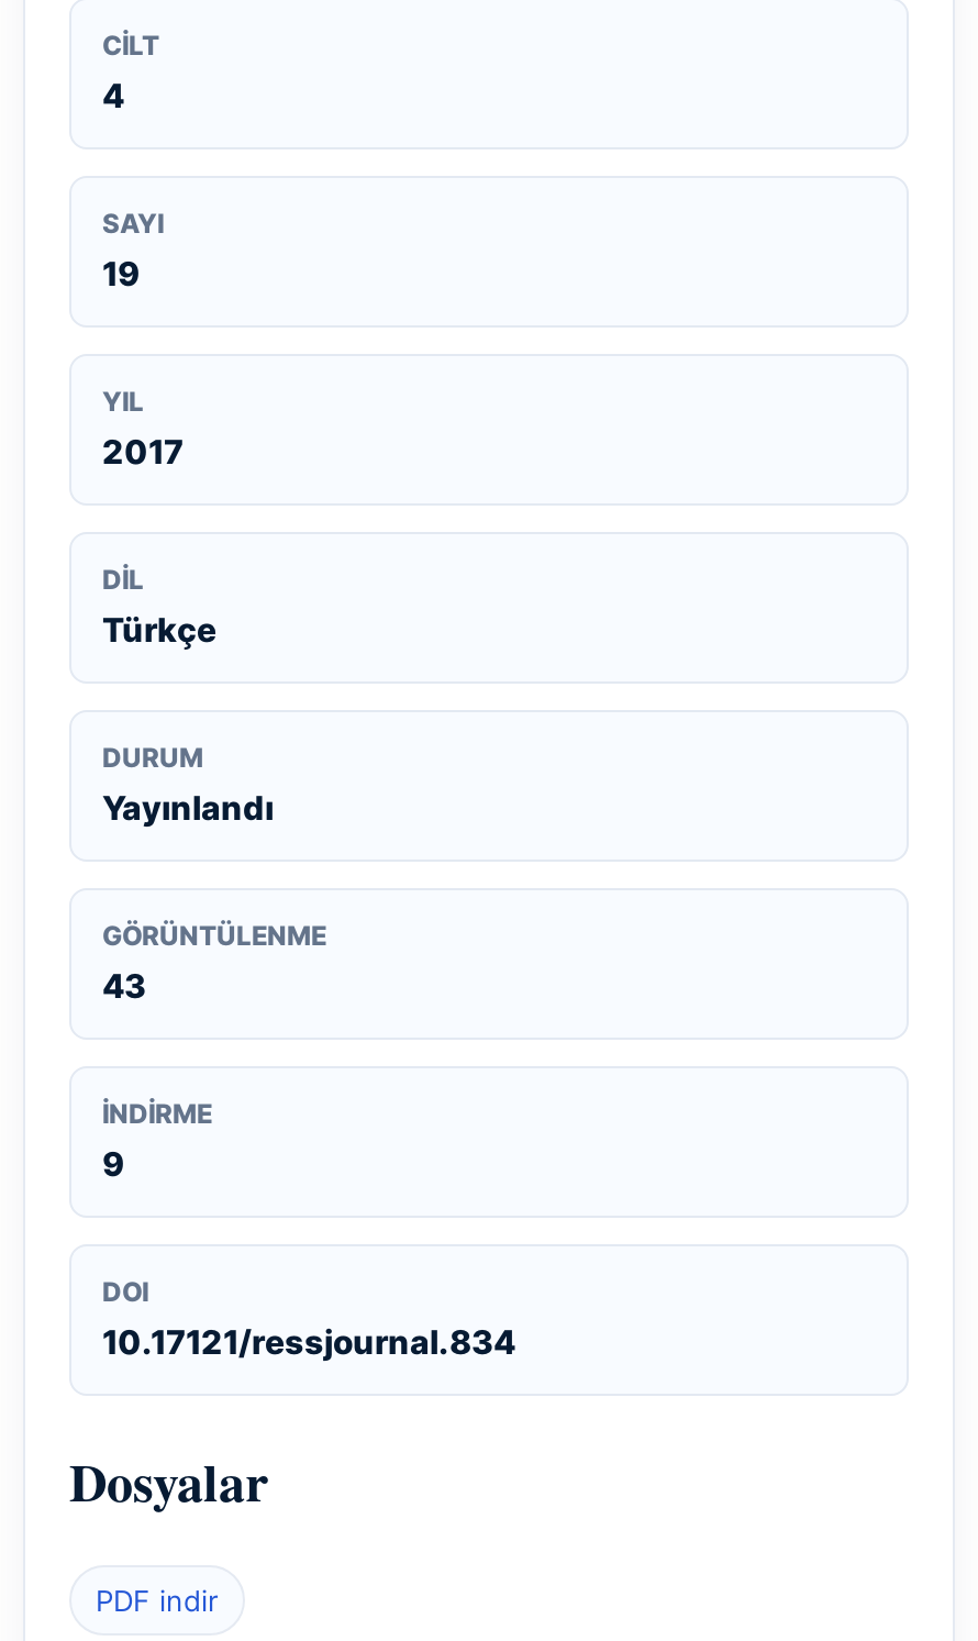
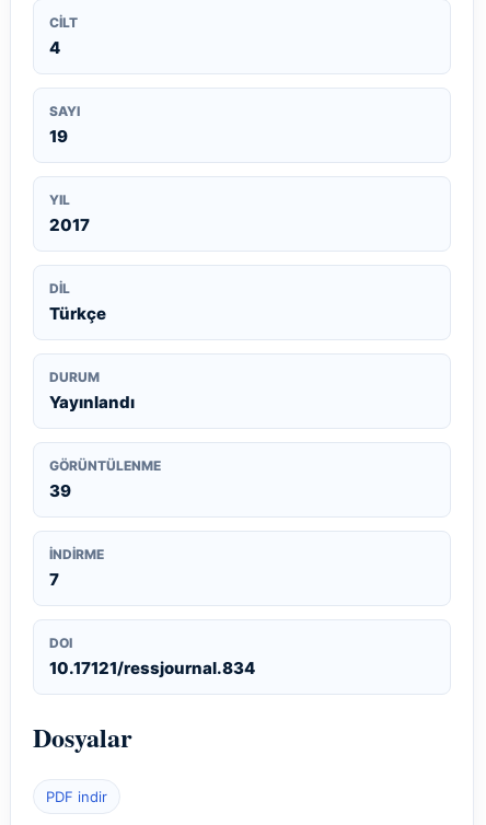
- 43
+ 39

- 9
+ 7
